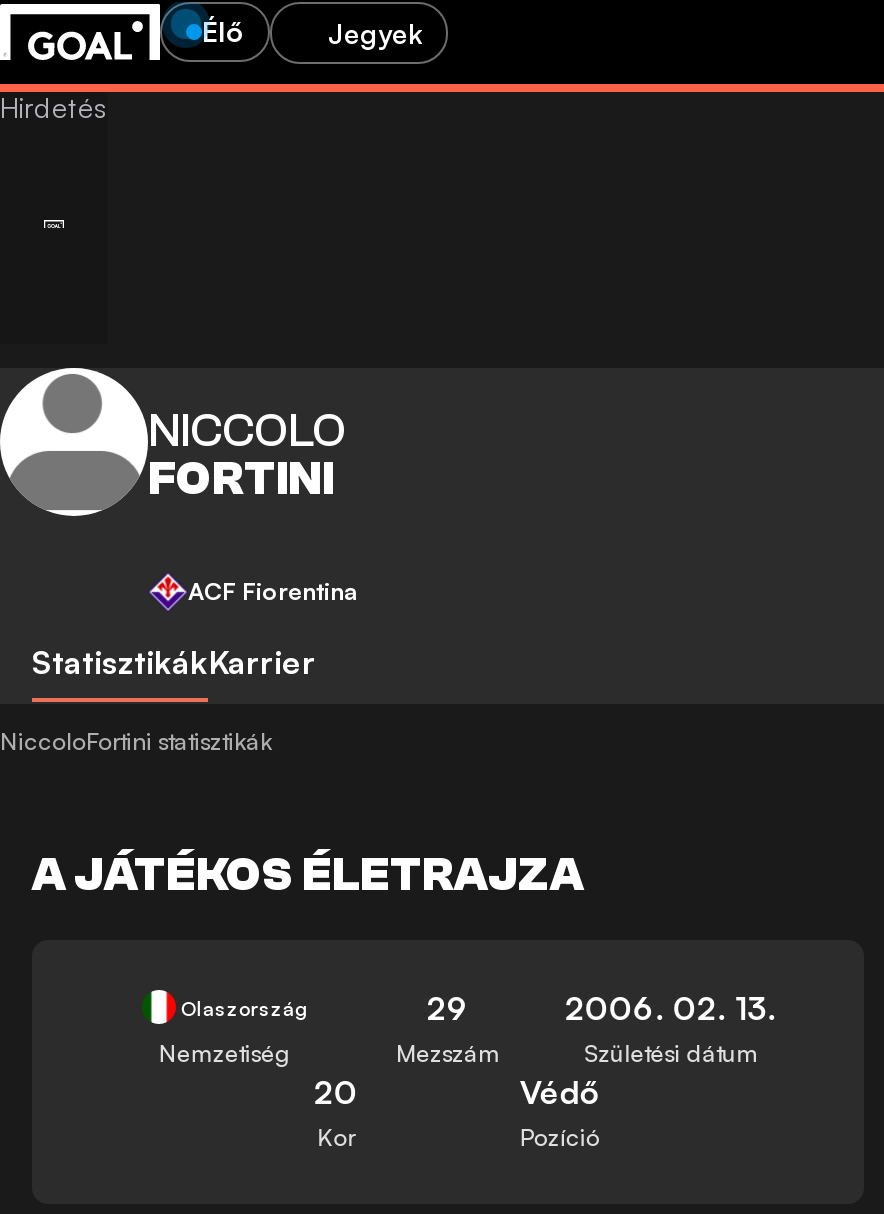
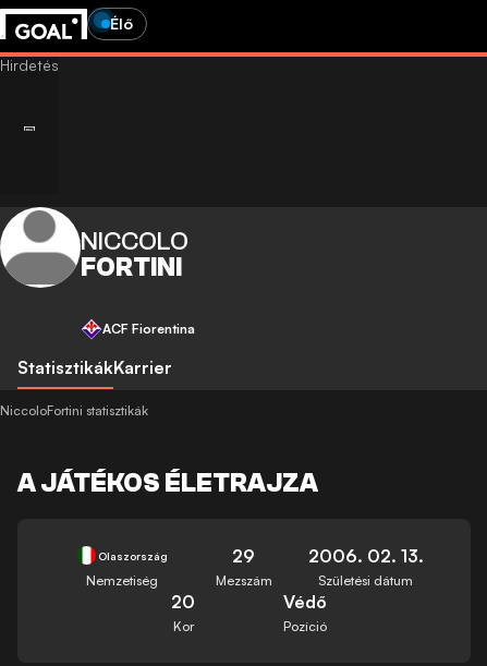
- Jegyek
